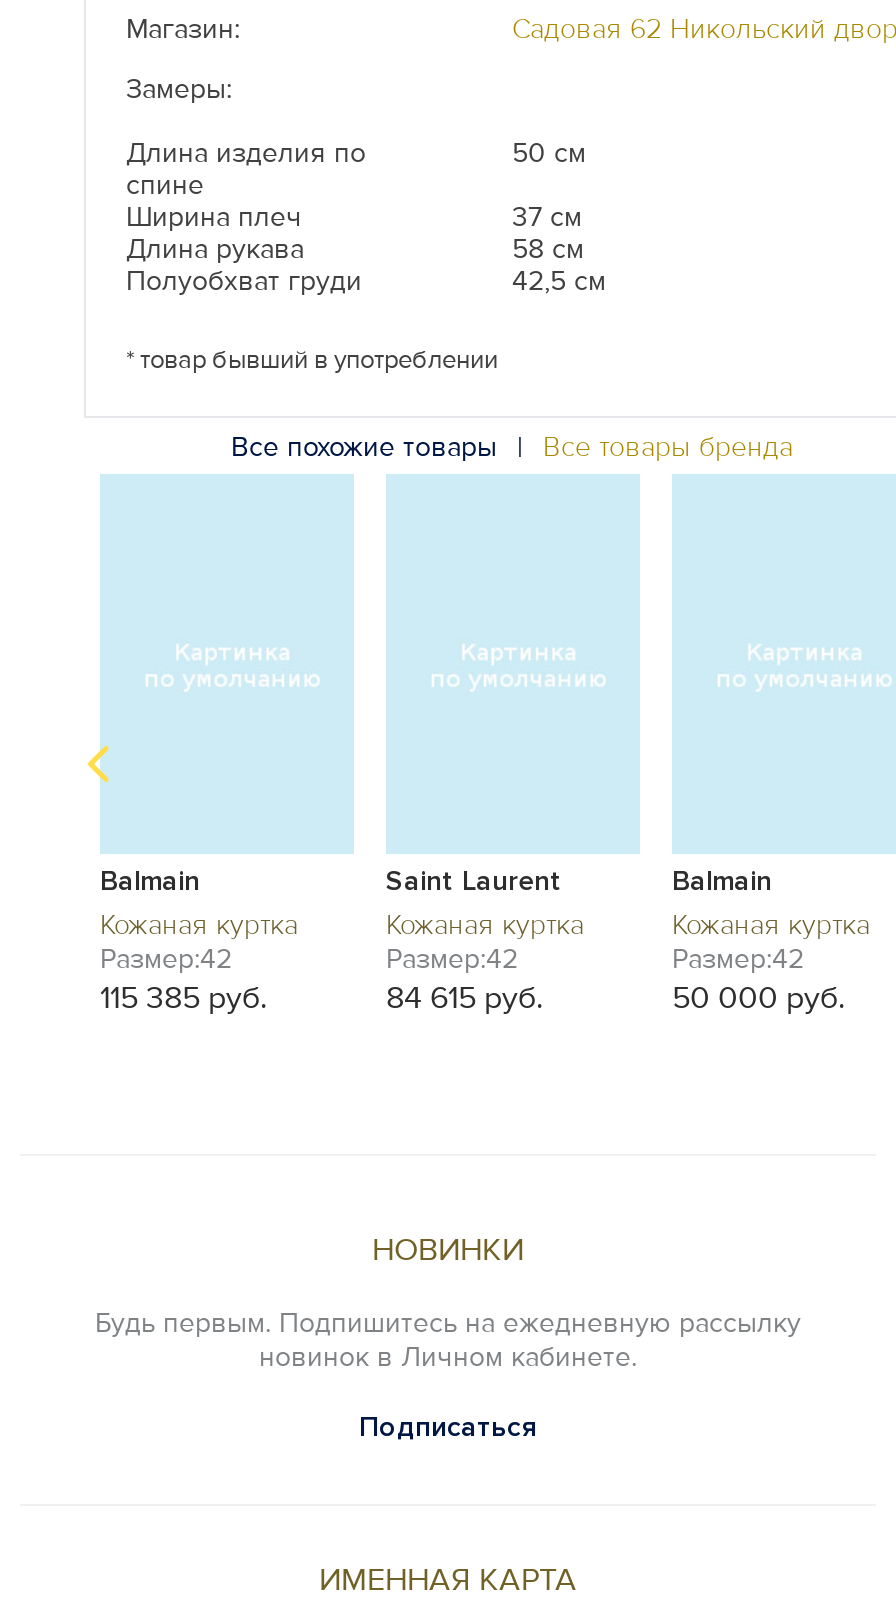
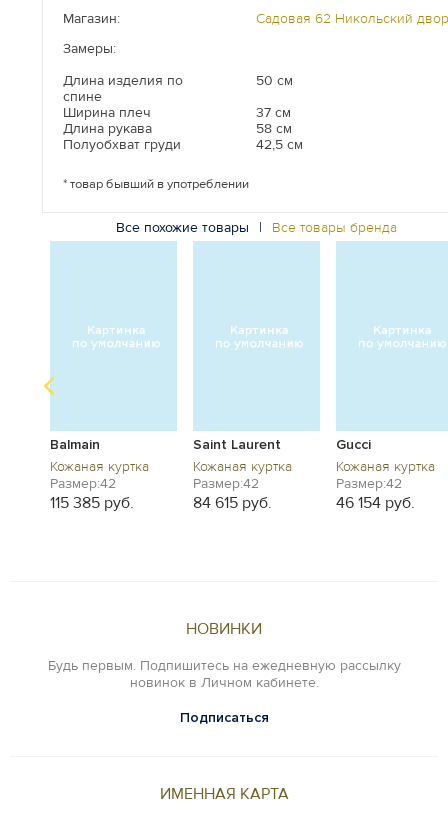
- Balmain
+ Gucci

- 50 000 руб.
+ 46 154 руб.
